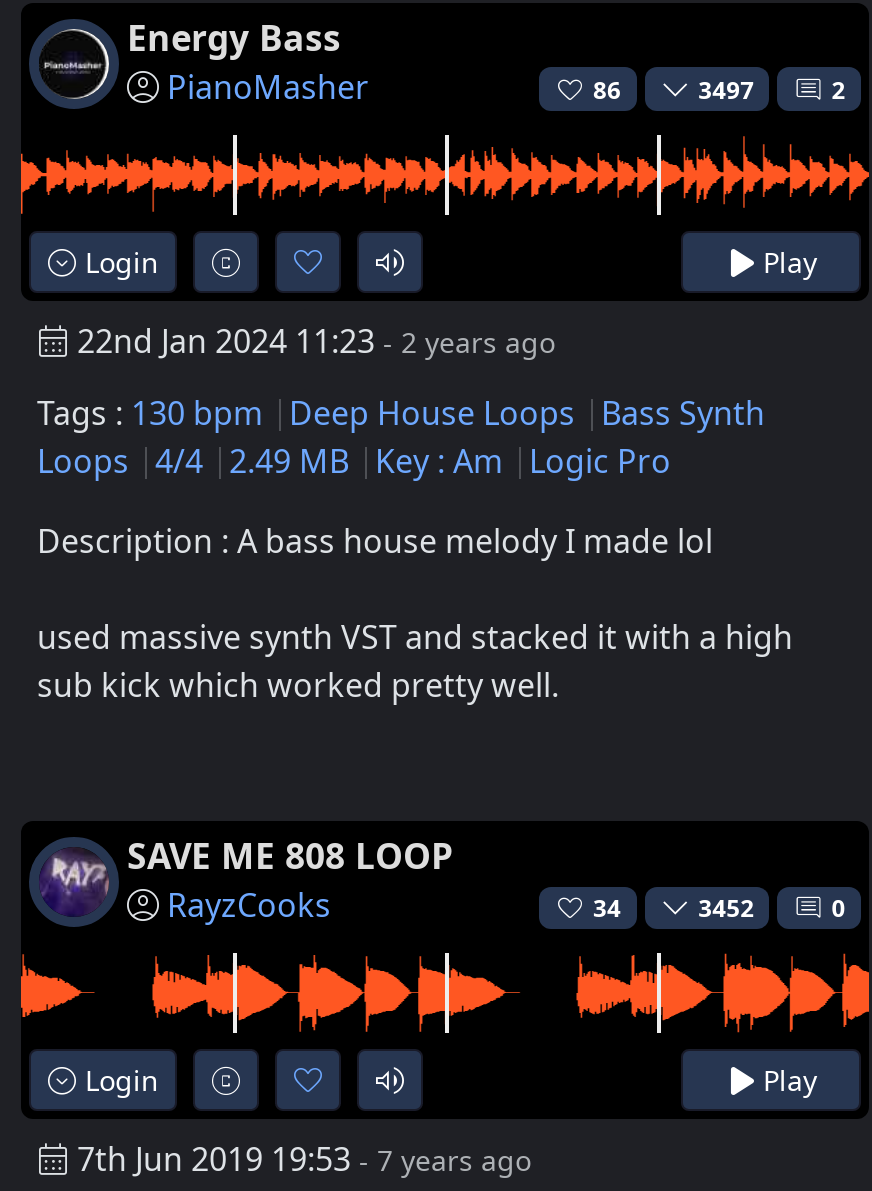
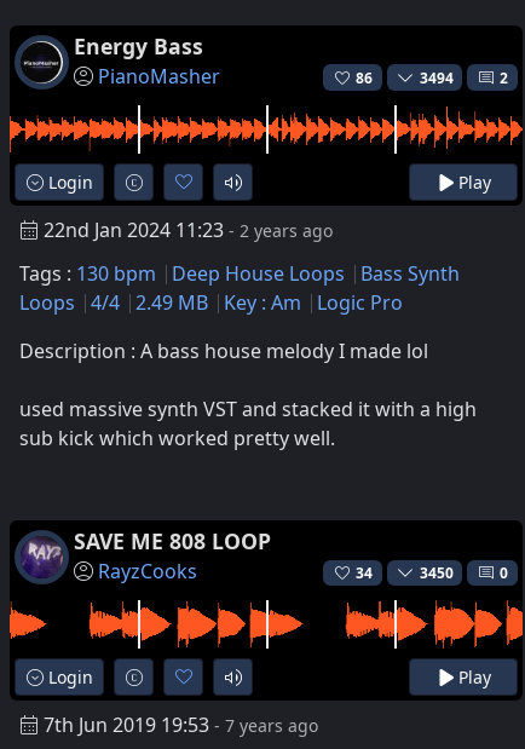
- 3497
+ 3494

- 3452
+ 3450
